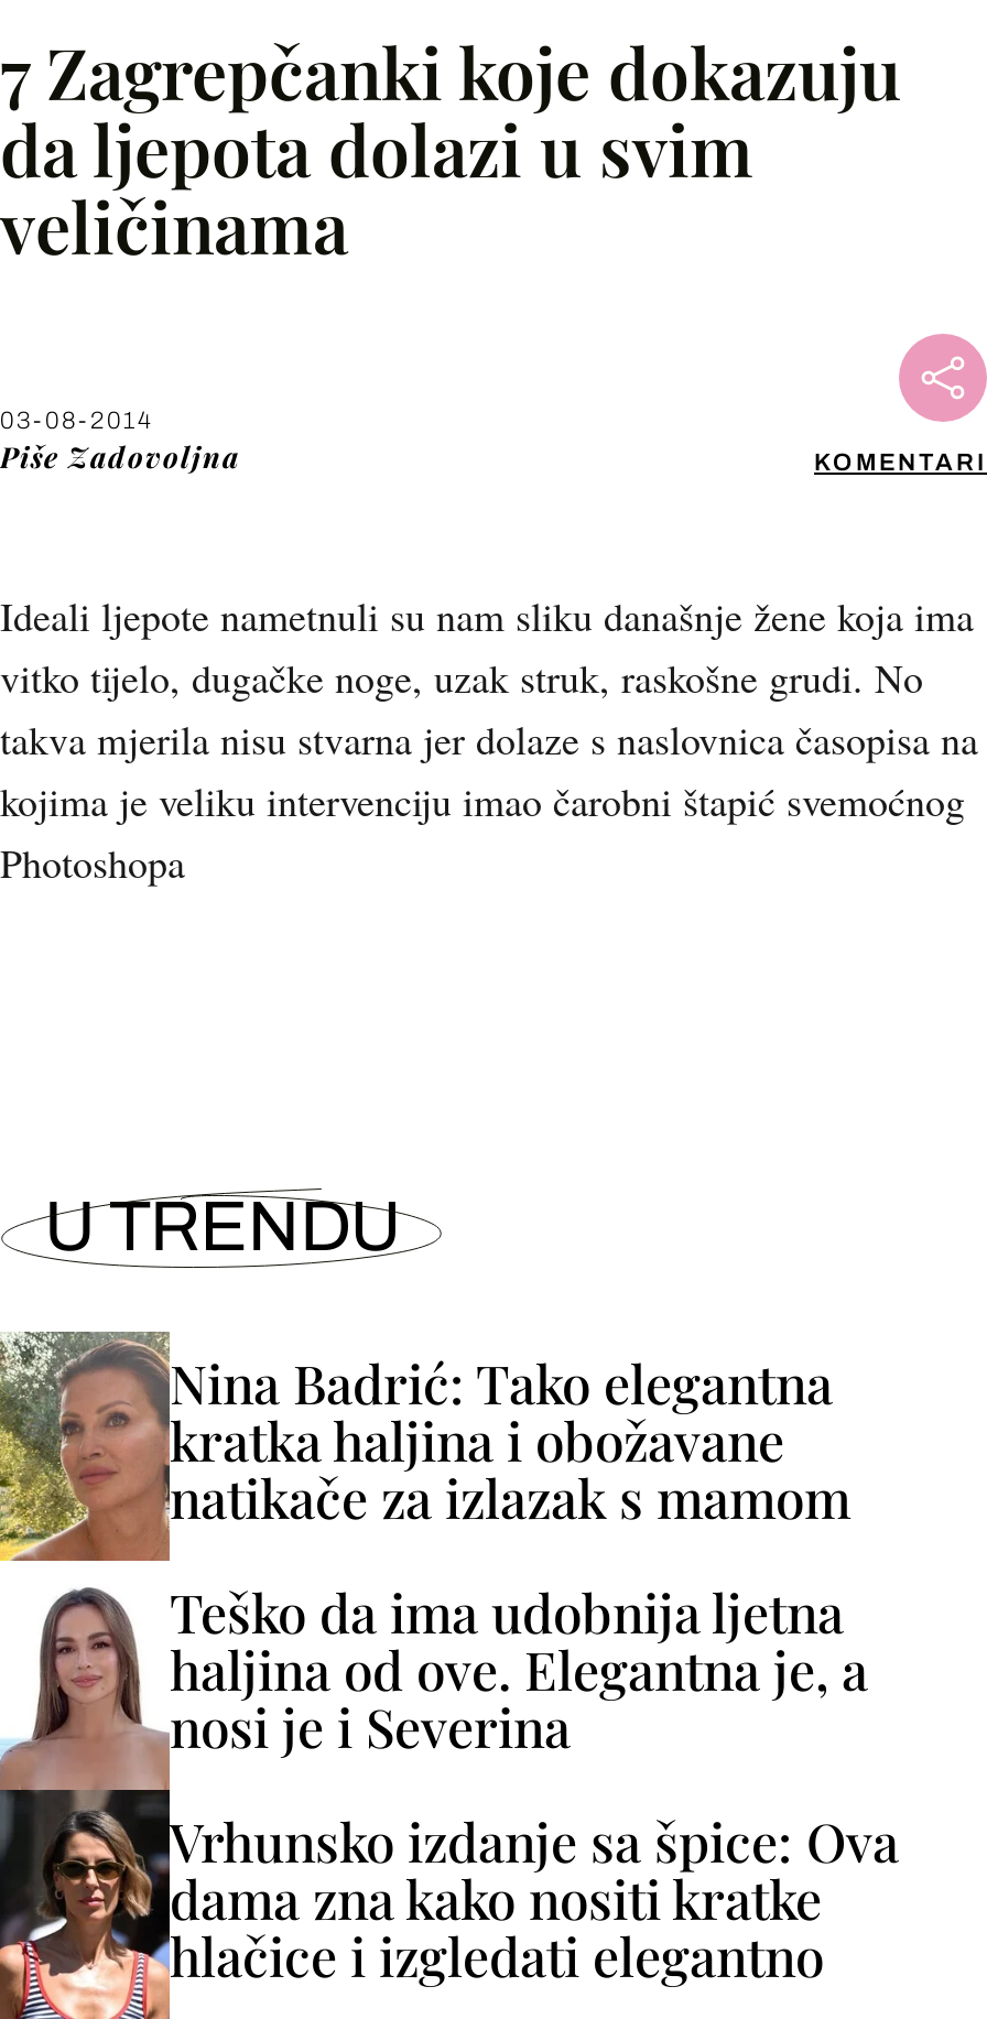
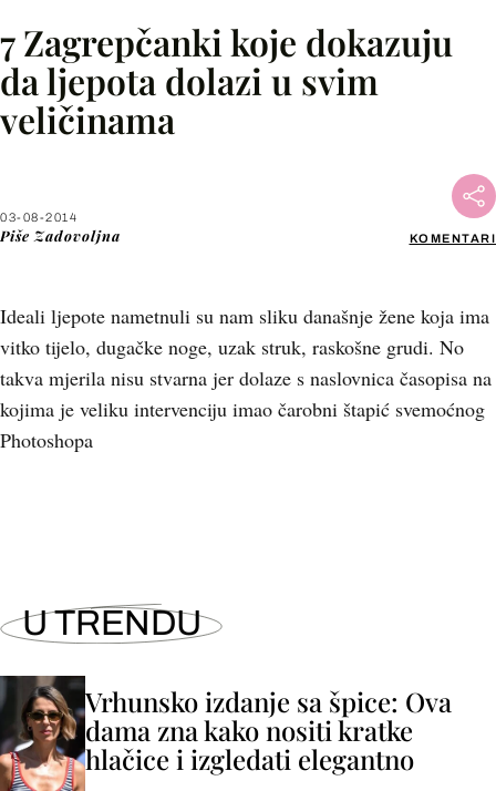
- [image]
- Nina Badrić: Tako elegantna
- kratka haljina i obožavane
- natikače za izlazak s mamom
- Teško da ima udobnija ljetna
- haljina od ove. Elegantna je, a
- nosi je i Severina

- [image]
